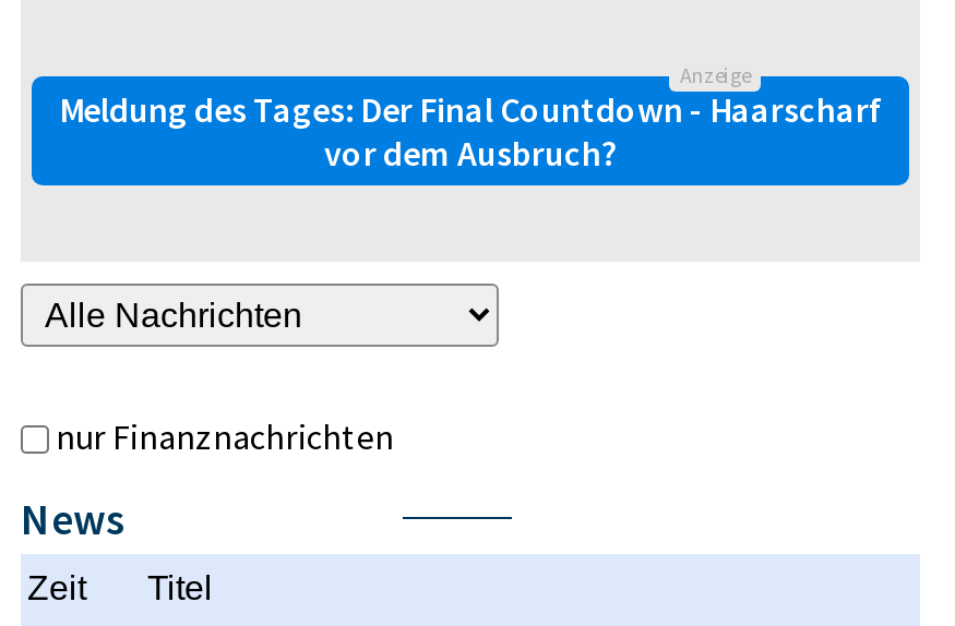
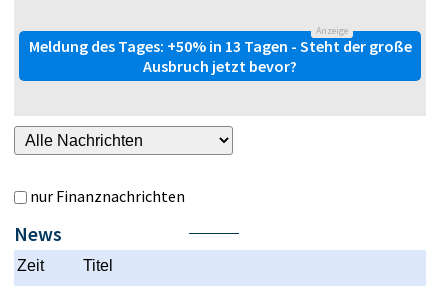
- Meldung des Tages: Der Final Countdown - Haarscharf
- vor dem Ausbruch?
+ Meldung des Tages: +50% in 13 Tagen - Steht der große
+ Ausbruch jetzt bevor?
